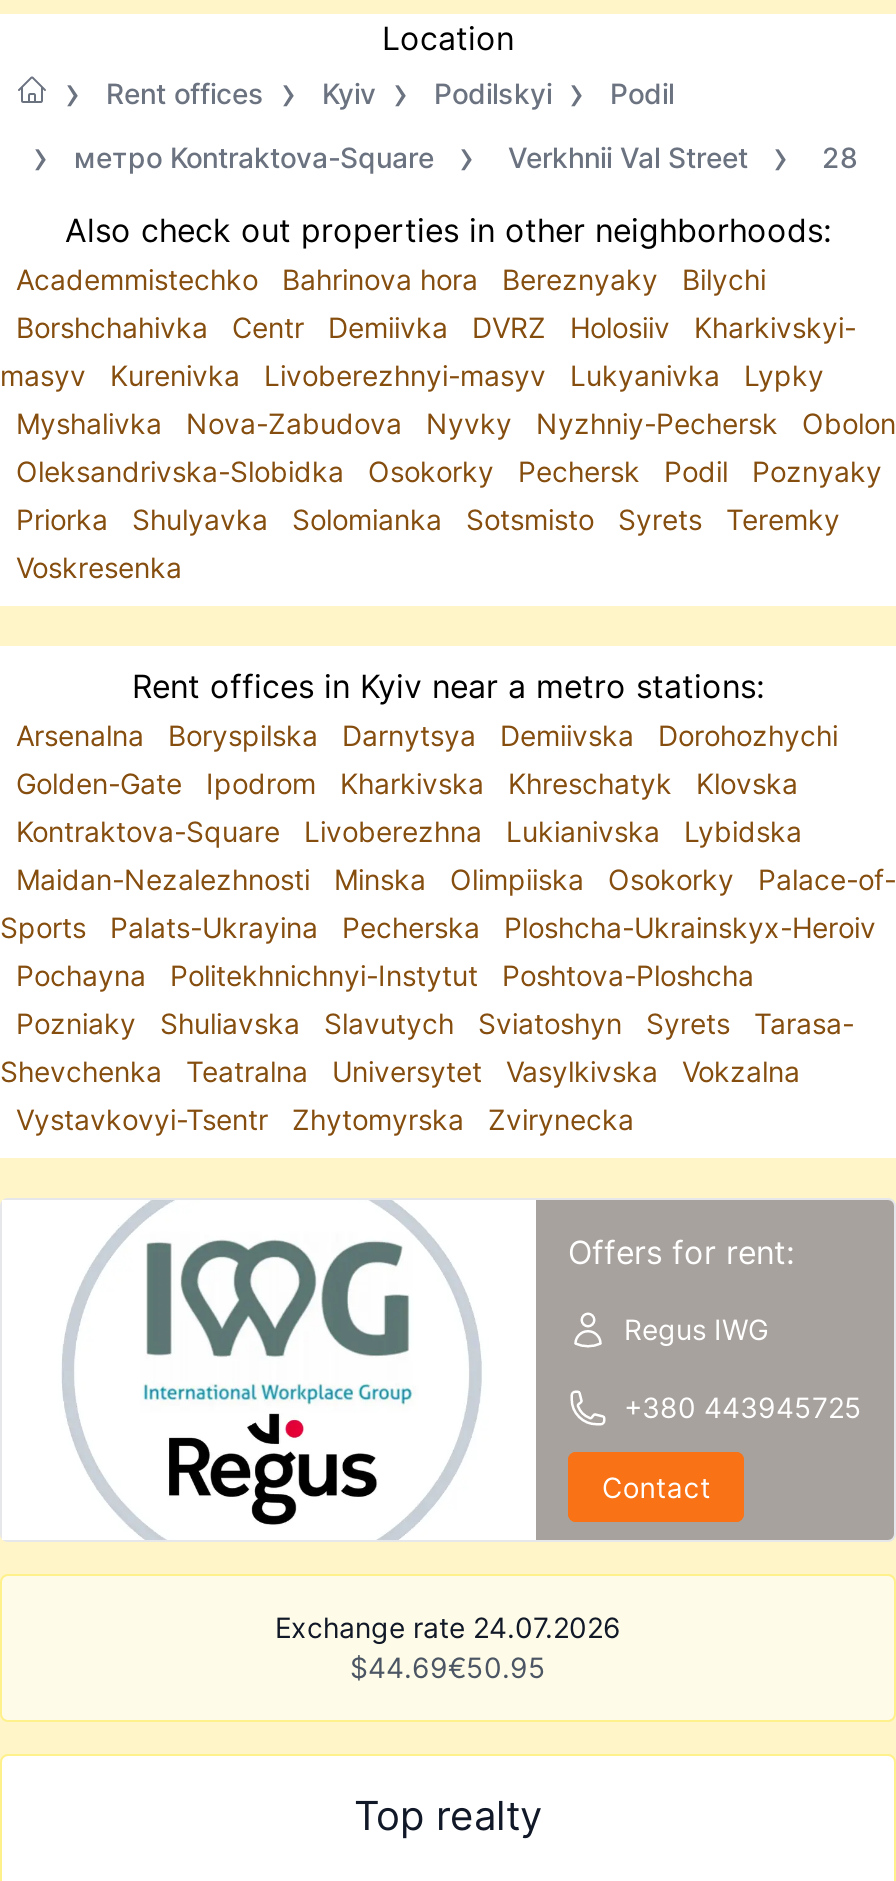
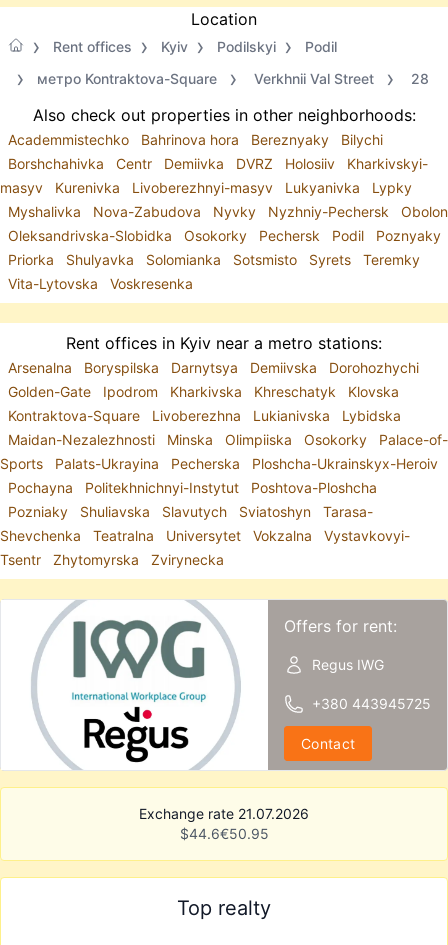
- Voskresenka
+ Vita-Lytovska Voskresenka

- Pozniaky Shuliavska Slavutych Sviatoshyn Syrets Tarasa-
- Shevchenka Teatralna Universytet Vasylkivska Vokzalna
- Vystavkovyi-Tsentr Zhytomyrska Zvirynecka
+ Pozniaky Shuliavska Slavutych Sviatoshyn Tarasa-
+ Shevchenka Teatralna Universytet Vokzalna Vystavkovyi-
+ Tsentr Zhytomyrska Zvirynecka

- Exchange rate 24.07.2026
+ Exchange rate 21.07.2026

- $44.69€50.95
+ $44.6€50.95
